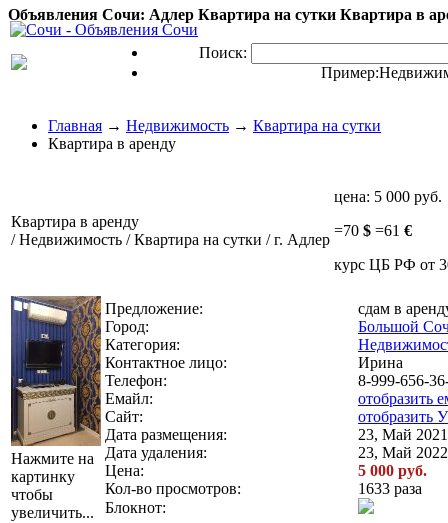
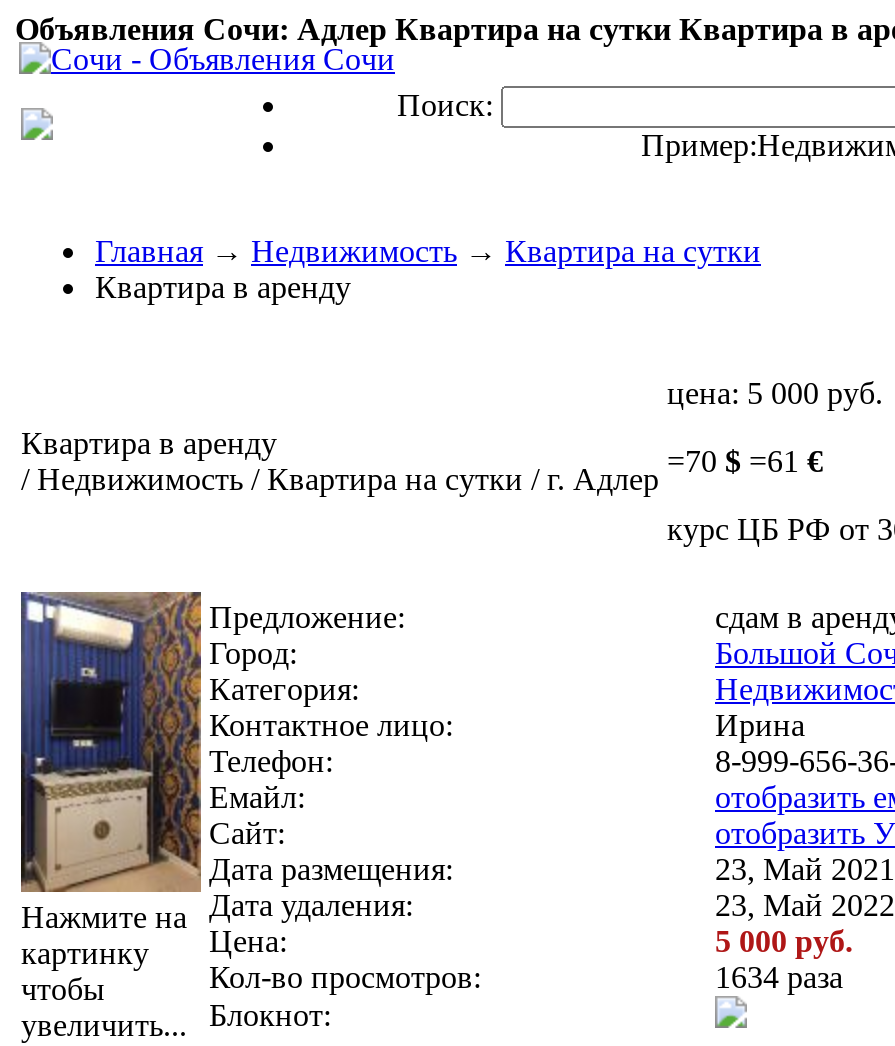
- 1633 раза
+ 1634 раза
